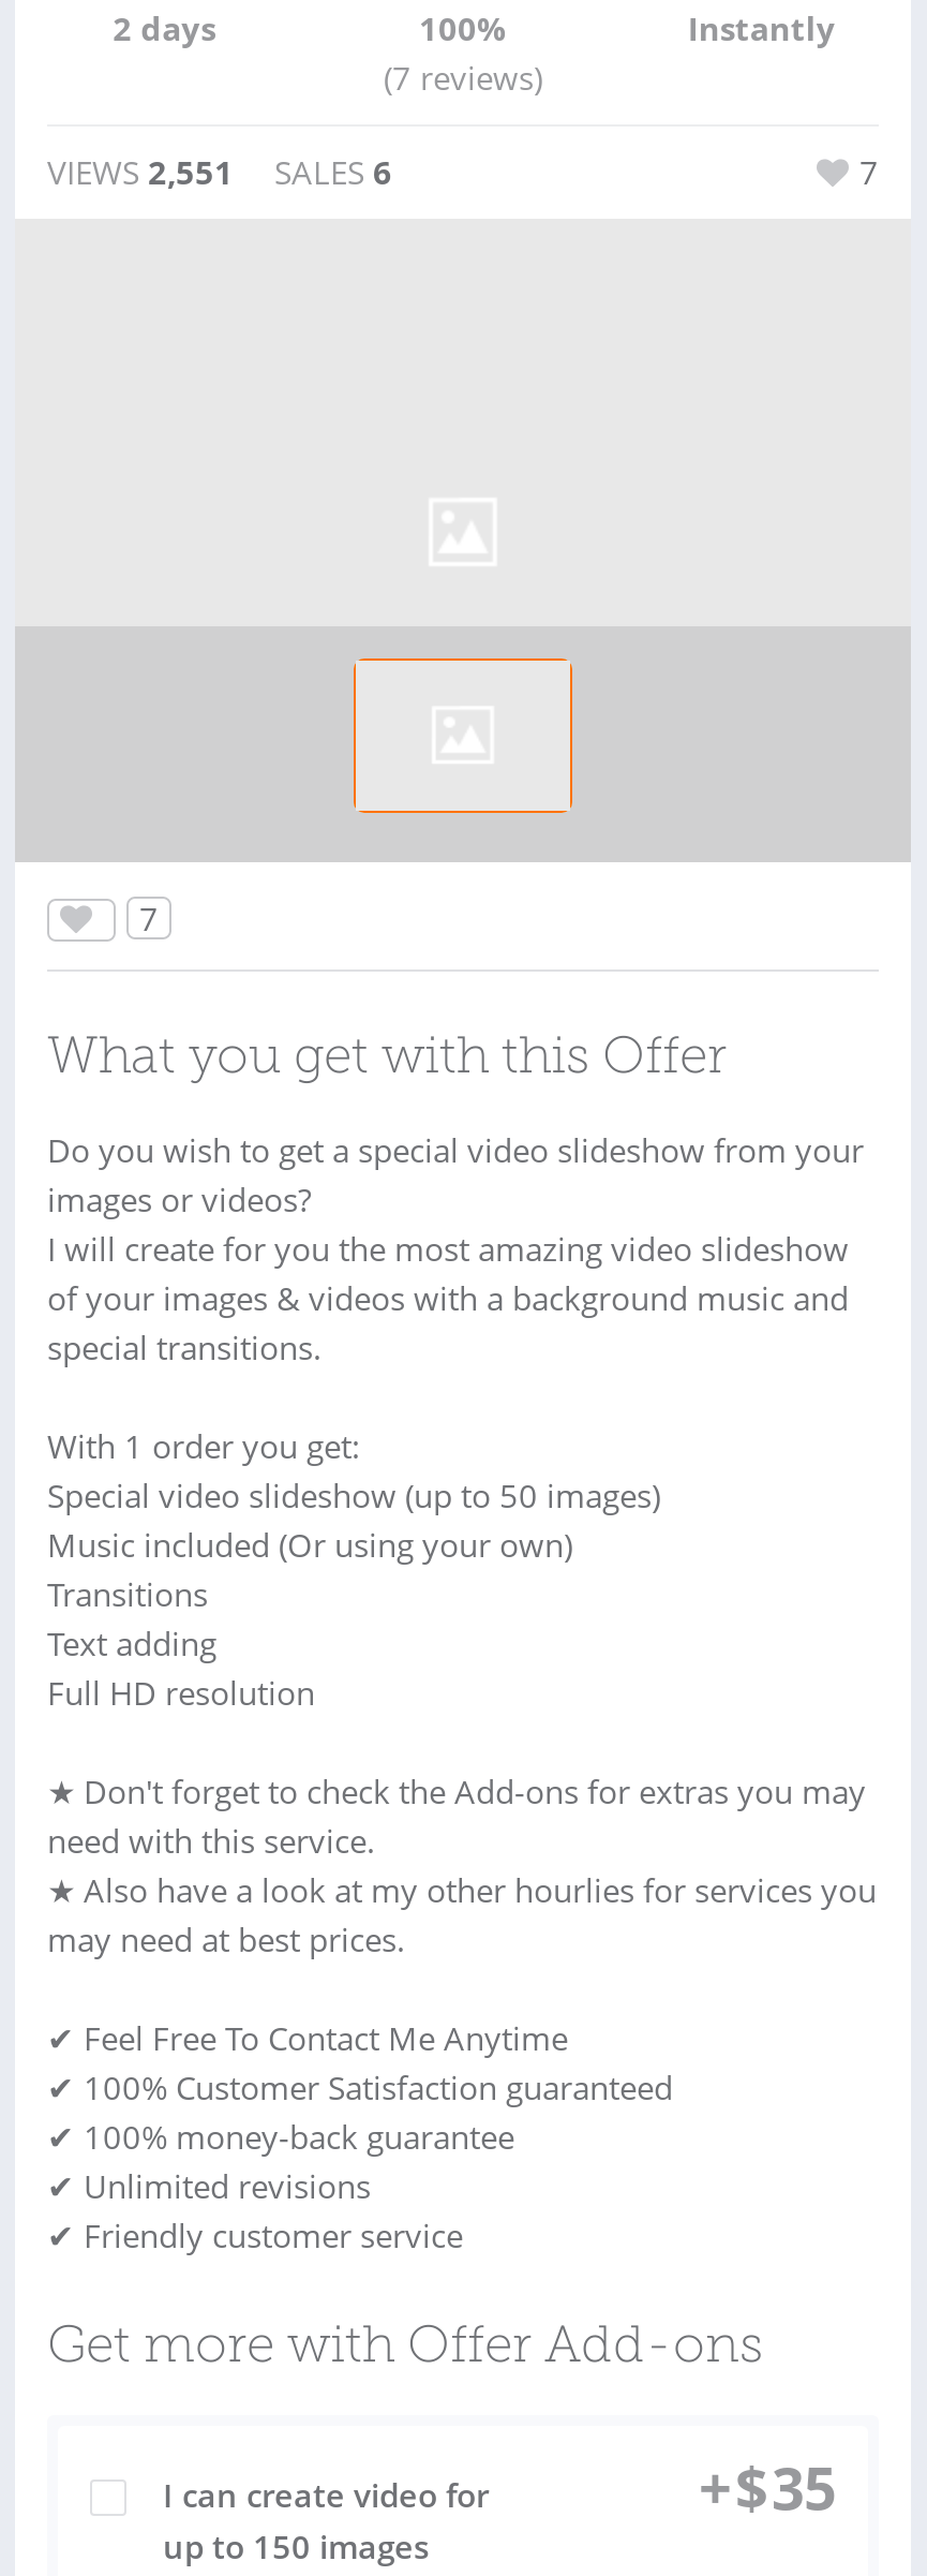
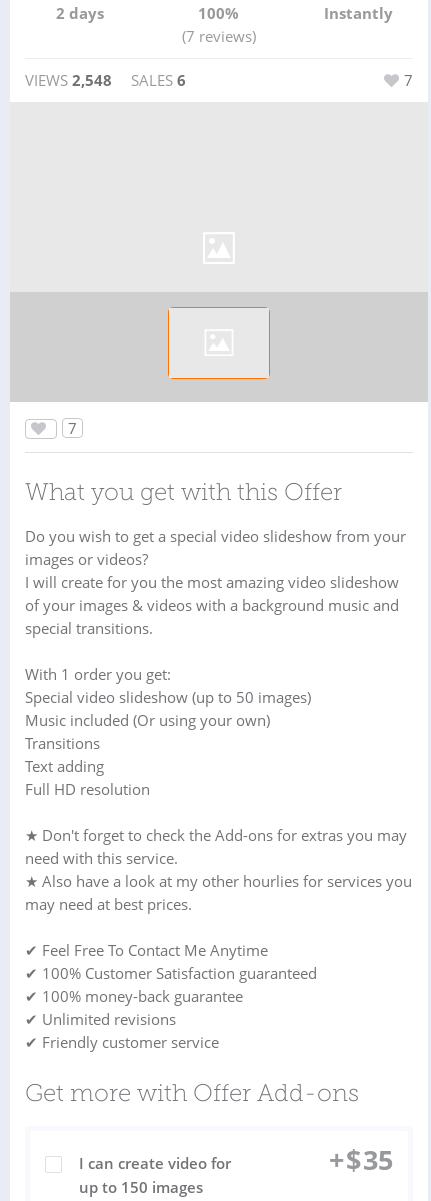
- VIEWS 2,551 SALES 6
+ VIEWS 2,548 SALES 6
